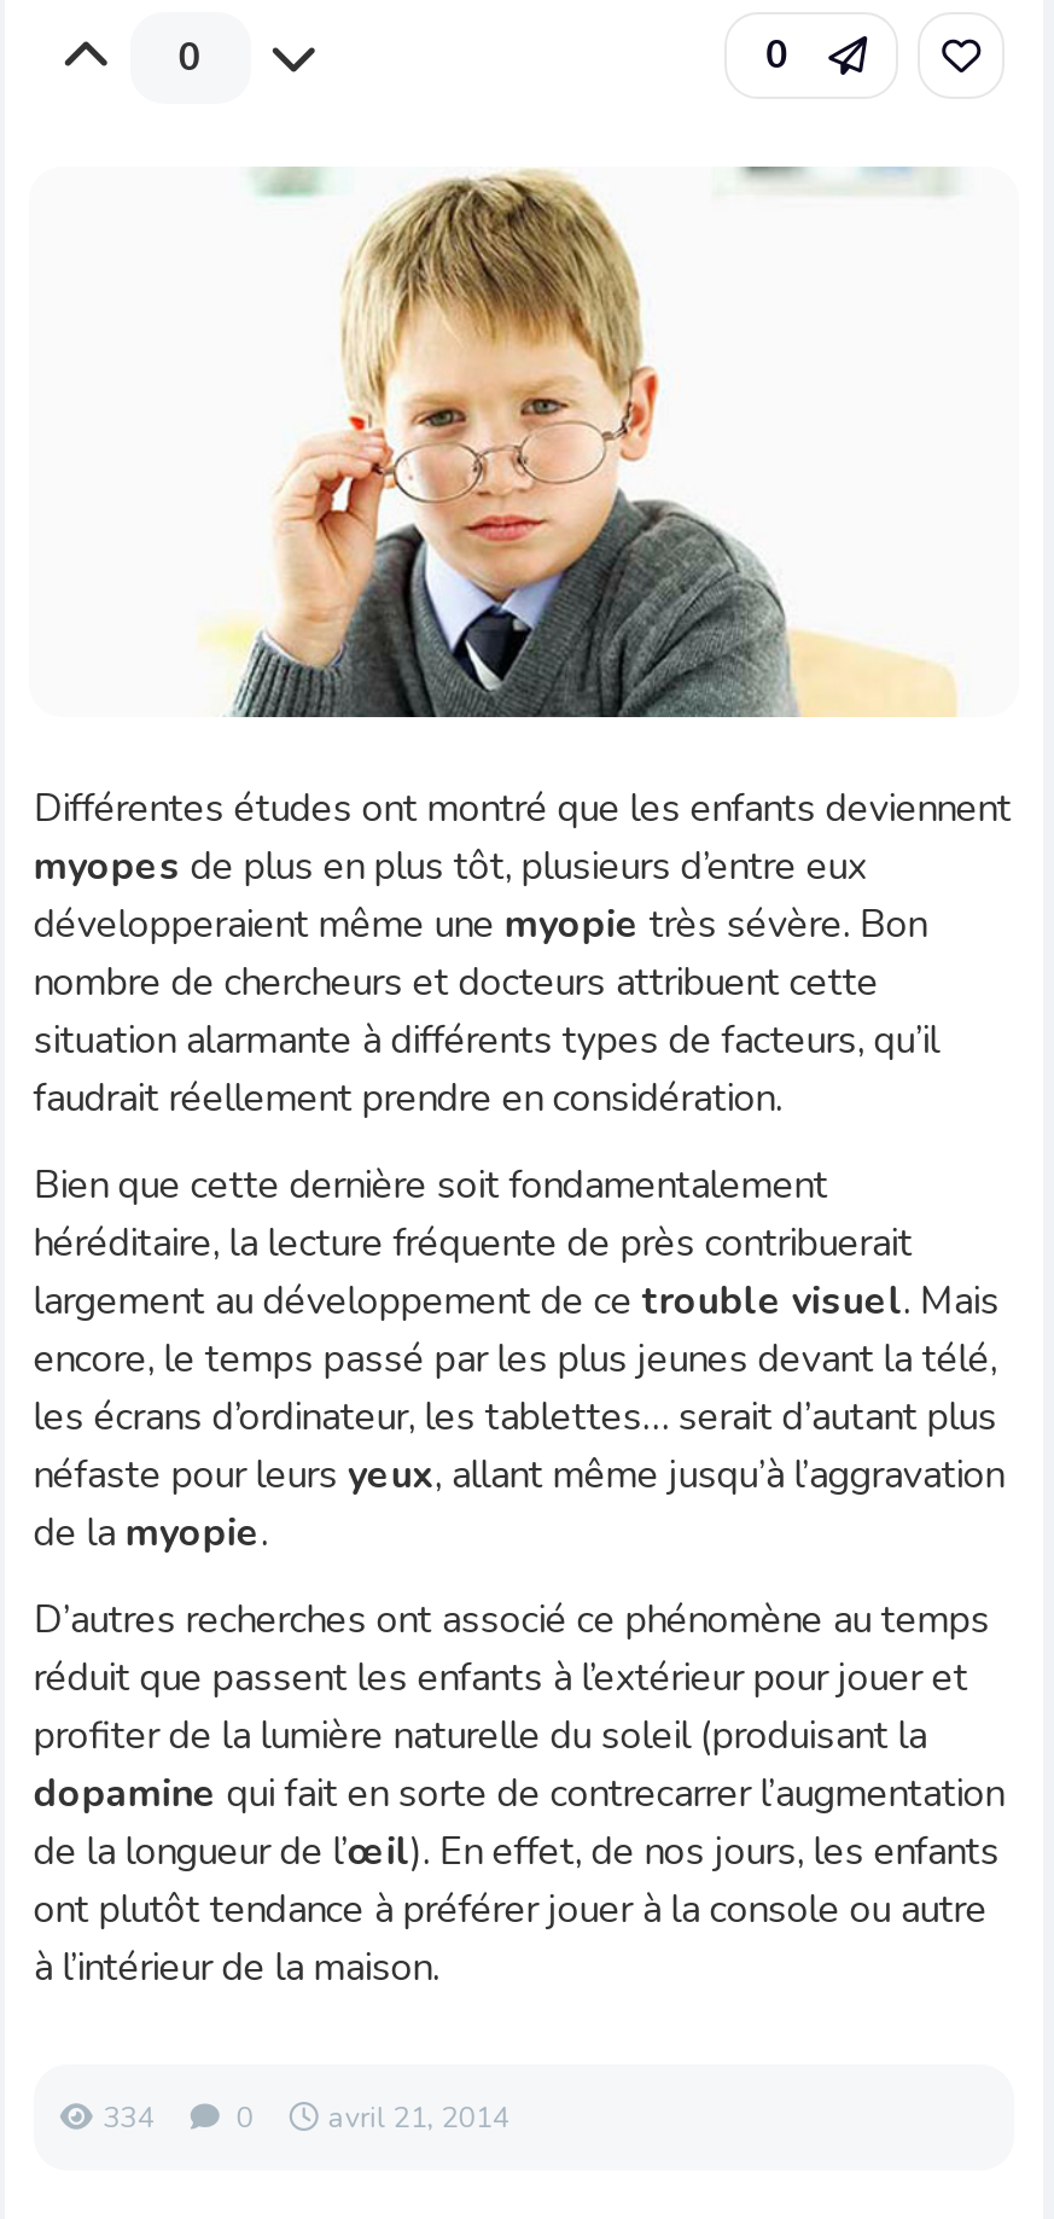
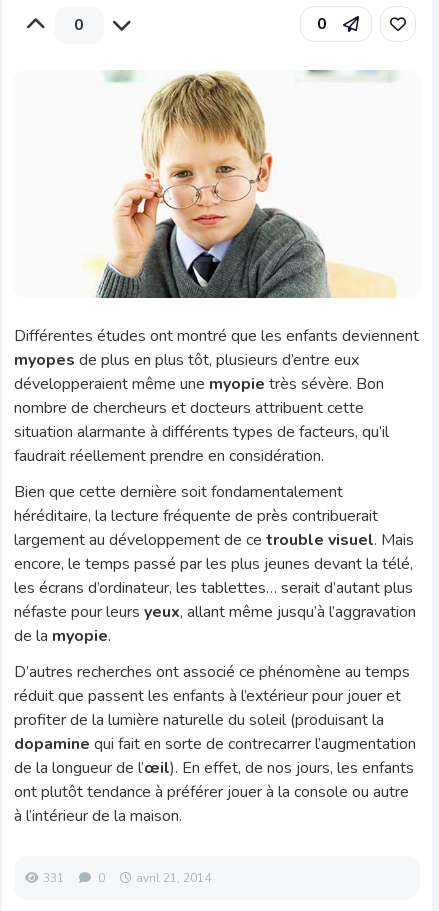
- 334 0 avril 21, 2014
+ 331 0 avril 21, 2014
